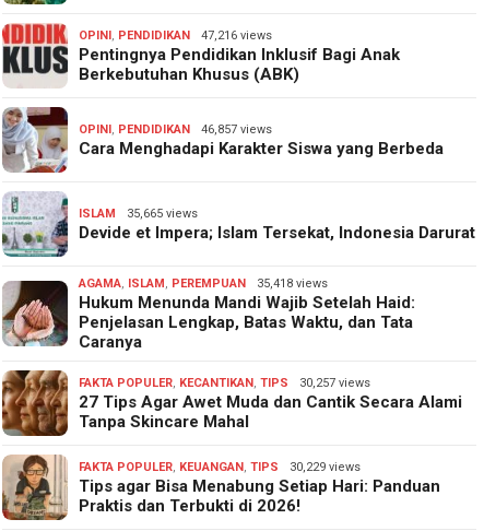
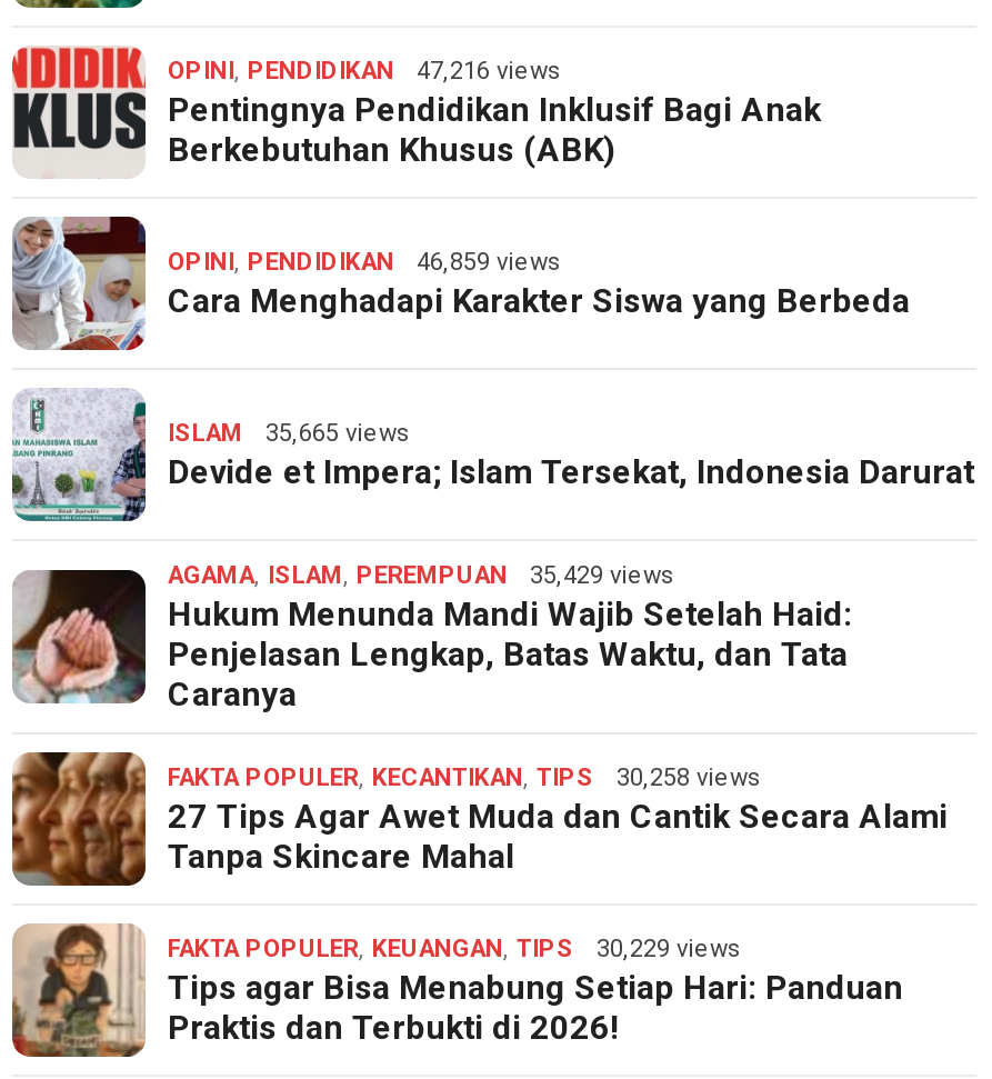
- OPINI, PENDIDIKAN 46,857 views
+ OPINI, PENDIDIKAN 46,859 views

- AGAMA, ISLAM, PEREMPUAN 35,418 views
+ AGAMA, ISLAM, PEREMPUAN 35,429 views

- FAKTA POPULER, KECANTIKAN, TIPS 30,257 views
+ FAKTA POPULER, KECANTIKAN, TIPS 30,258 views
